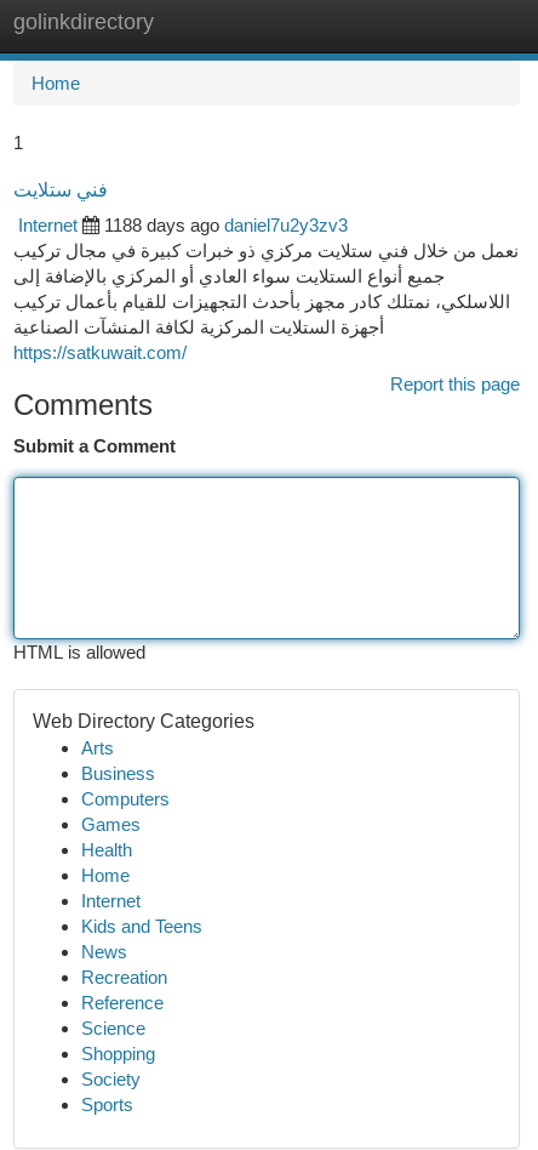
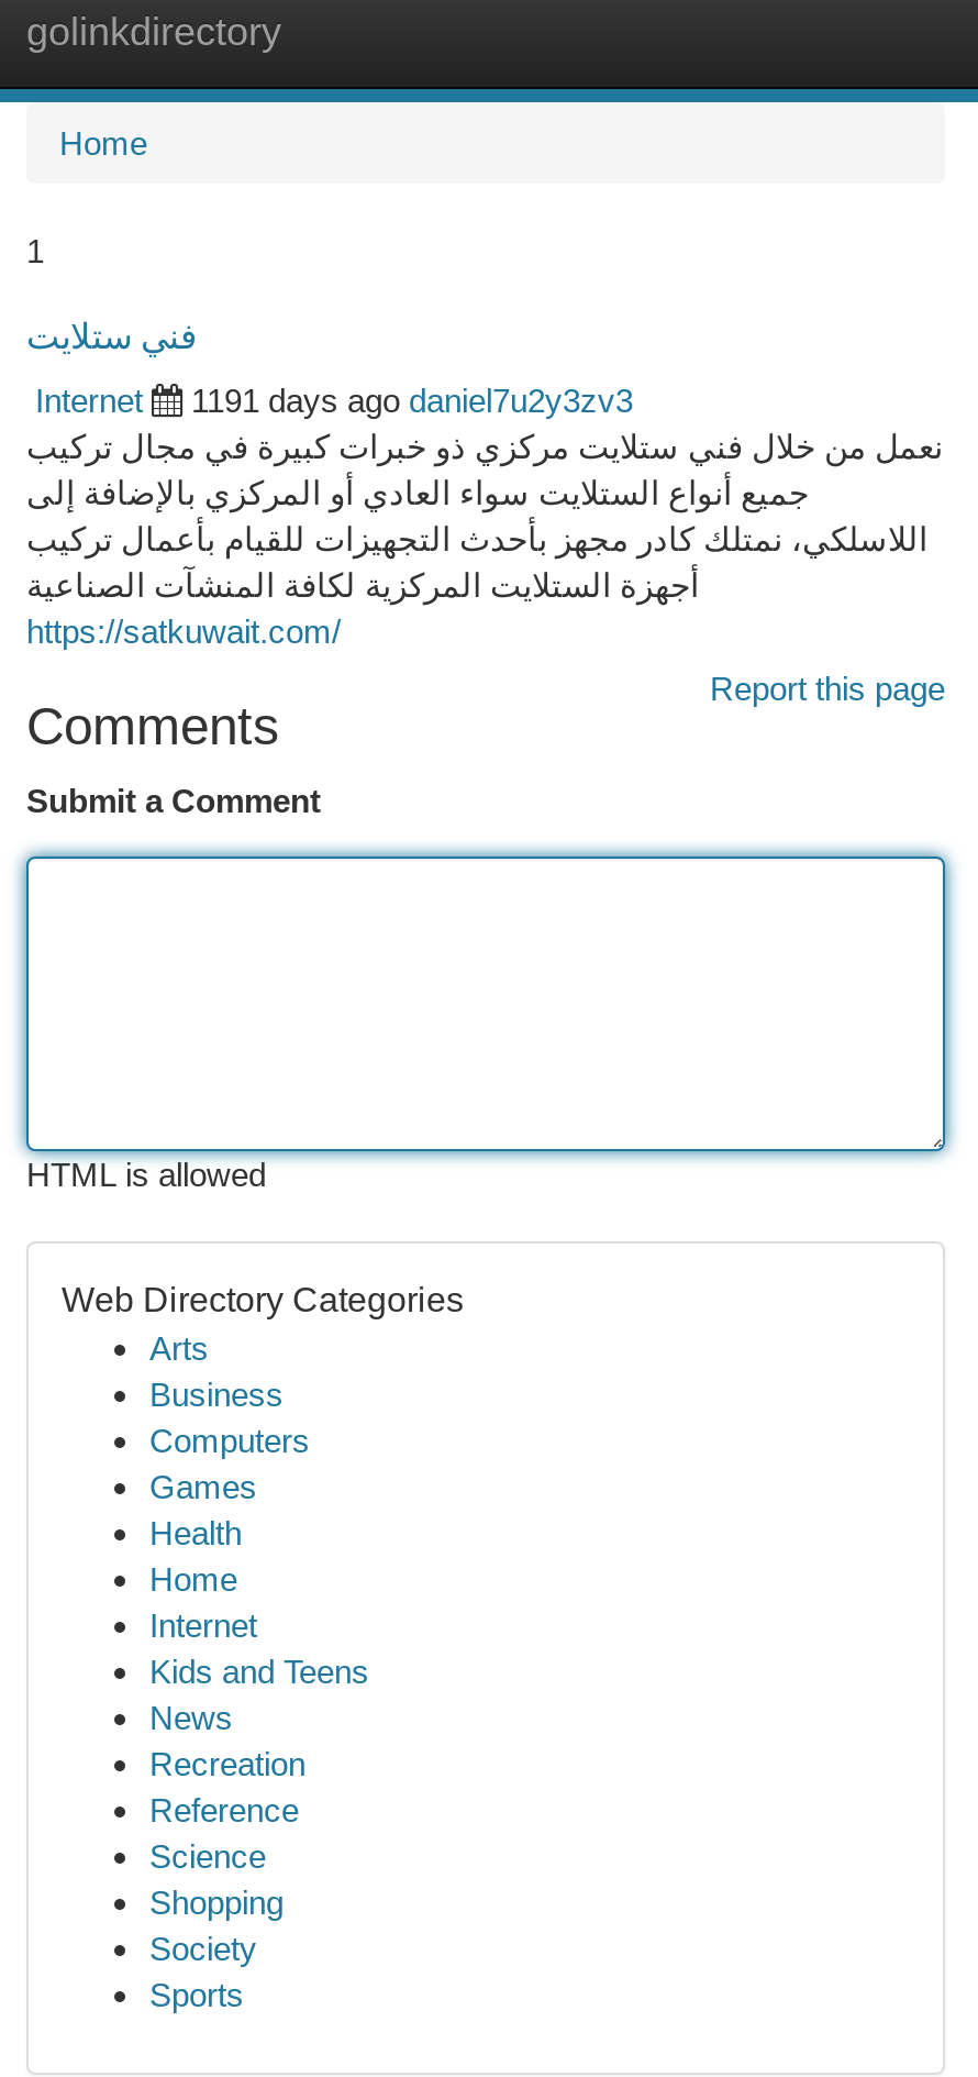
- 1188 days ago daniel7u2y3zv3
+ 1191 days ago daniel7u2y3zv3
